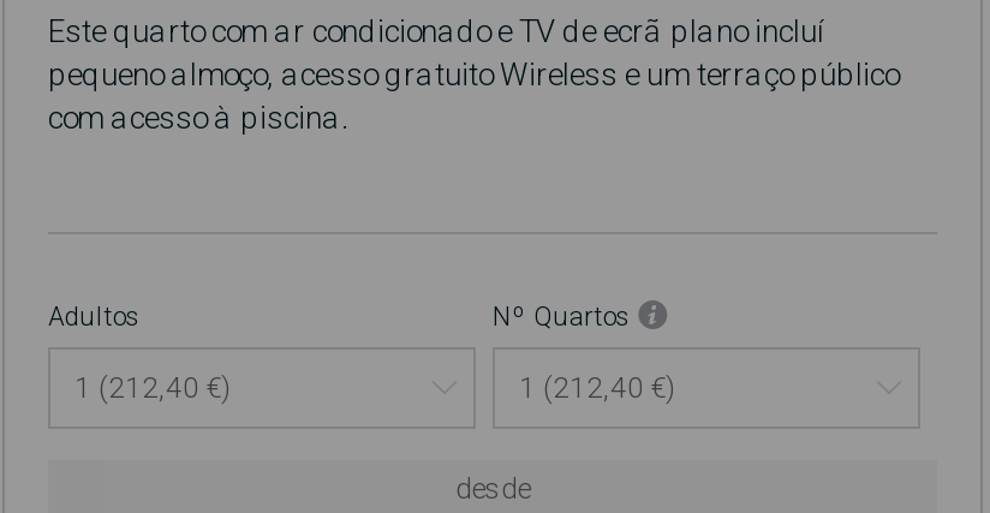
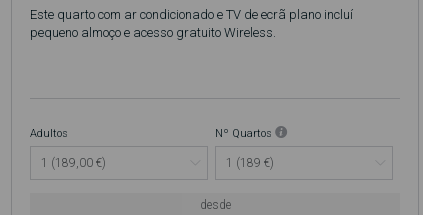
- pequeno almoço, acesso gratuito Wireless e um terraço público
- com acesso à piscina.
+ pequeno almoço e acesso gratuito Wireless.
